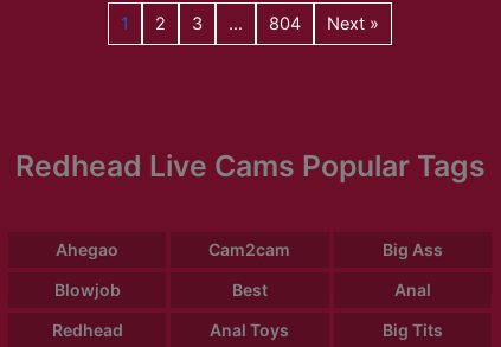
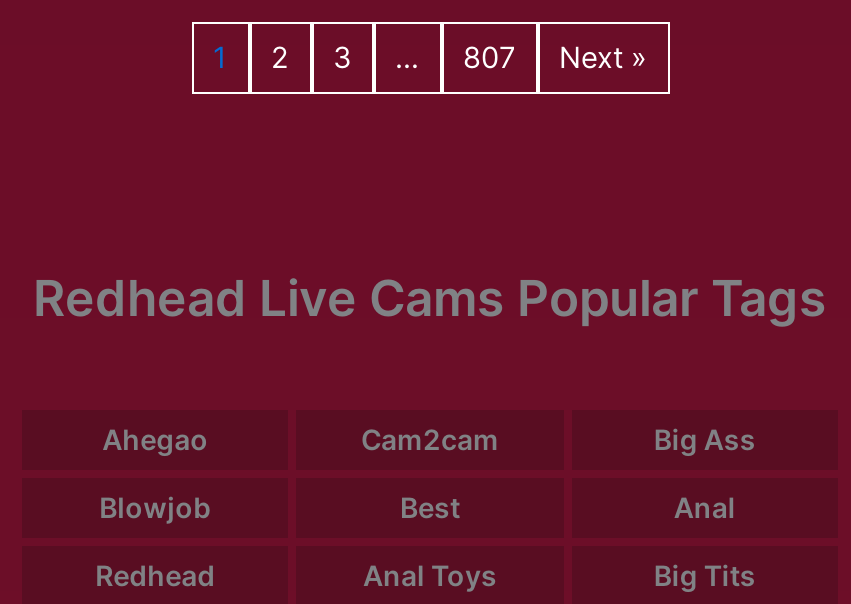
- 804
+ 807
